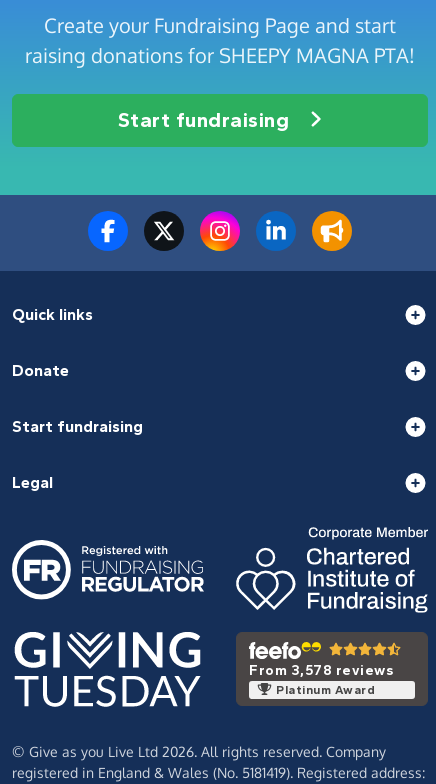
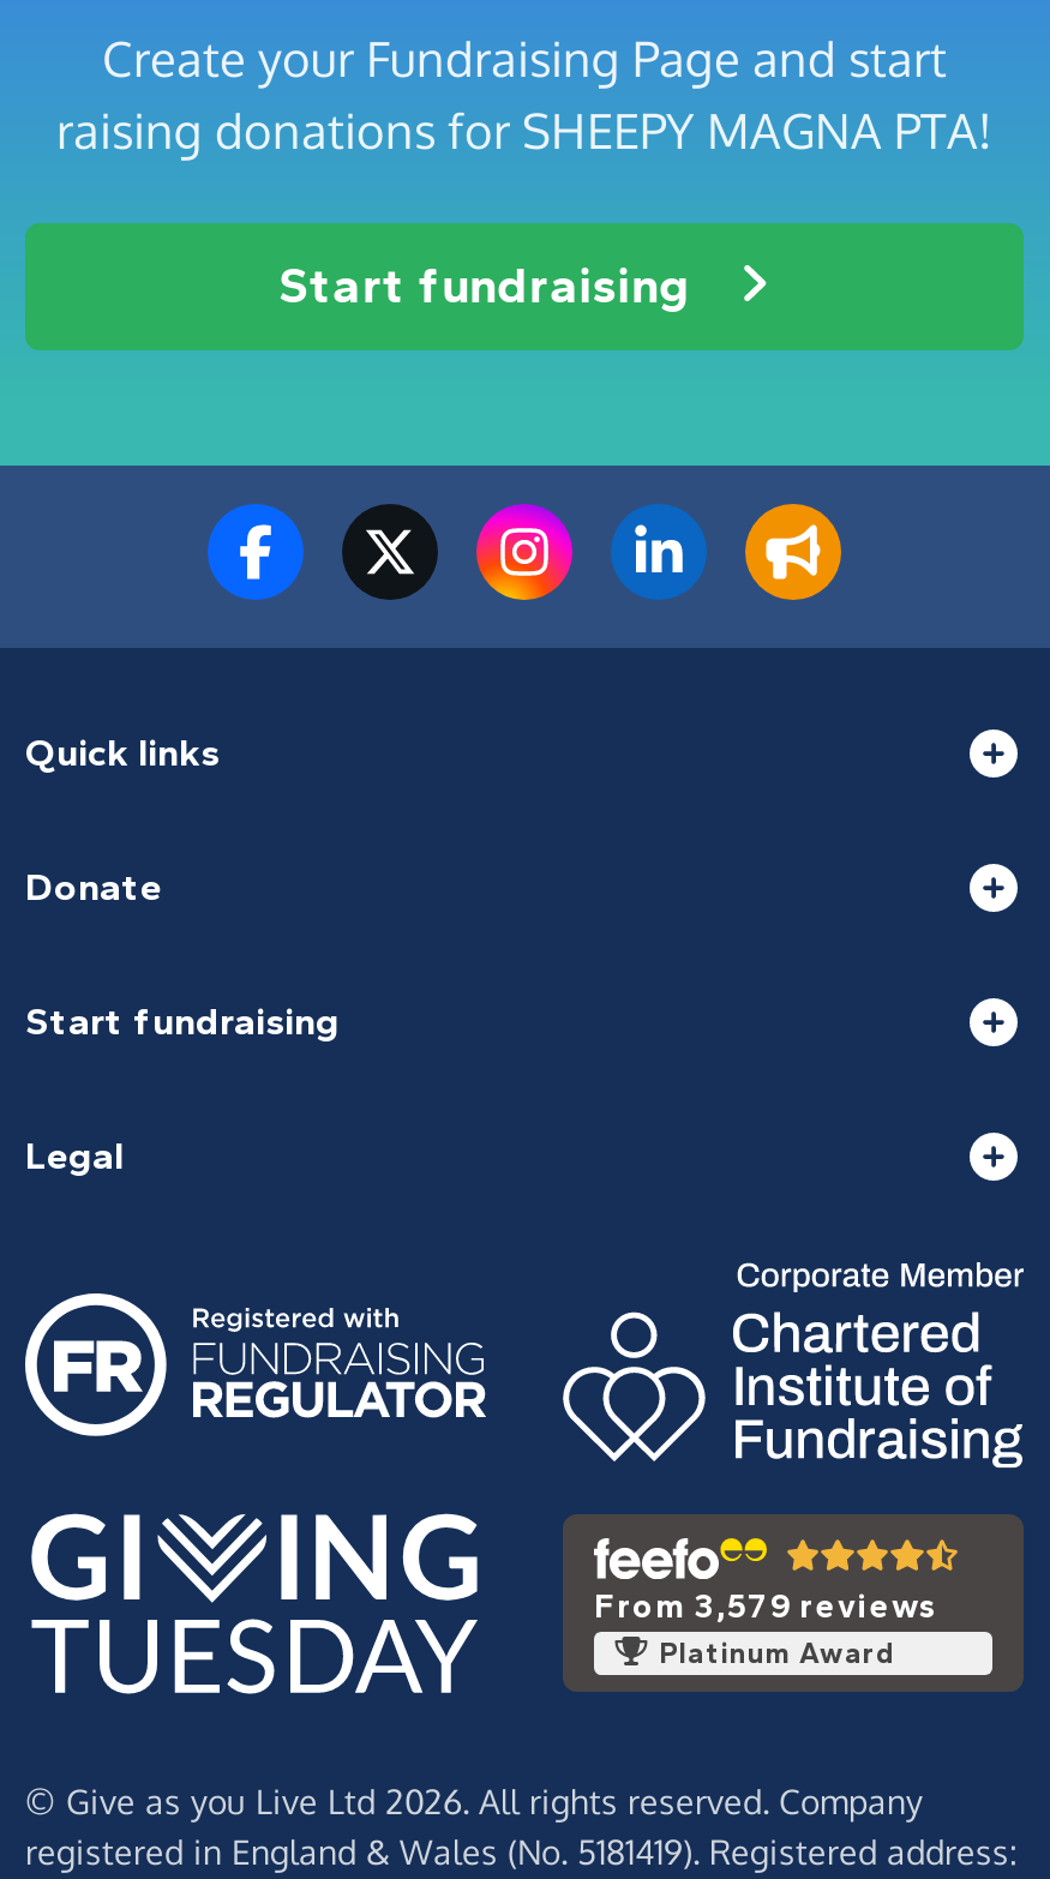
- From 3,578 reviews
+ From 3,579 reviews
